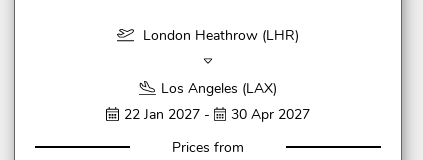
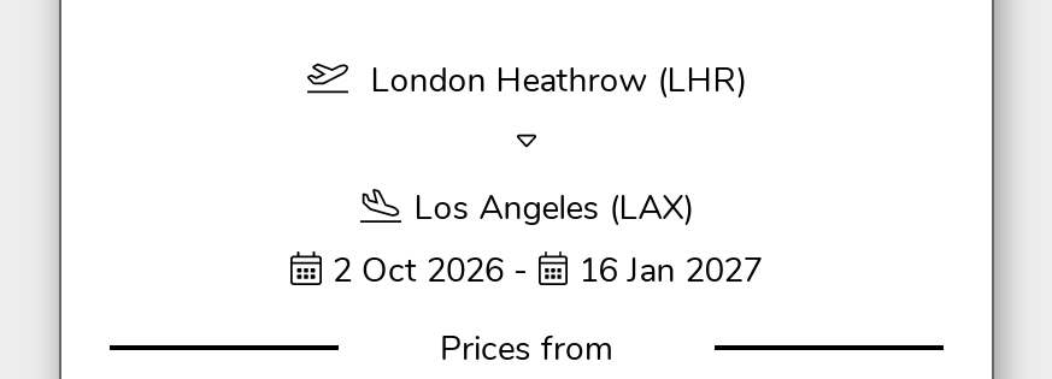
- 22 Jan 2027 -
- 30 Apr 2027
+ 2 Oct 2026 -
+ 16 Jan 2027
